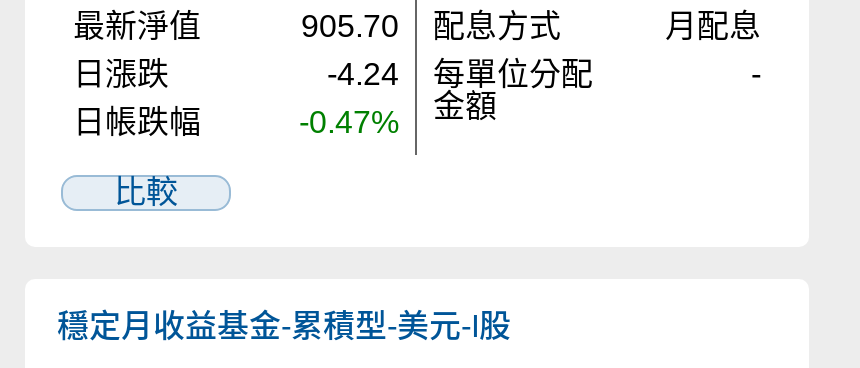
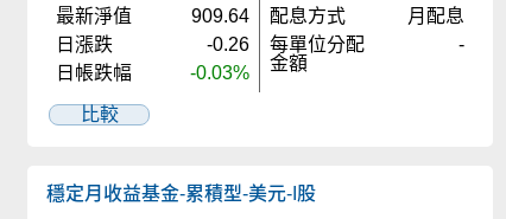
- 905.70 配息方式
+ 909.64 配息方式

- -4.24 每單位分配
+ -0.26 每單位分配

- -0.47% 金額
+ -0.03% 金額
